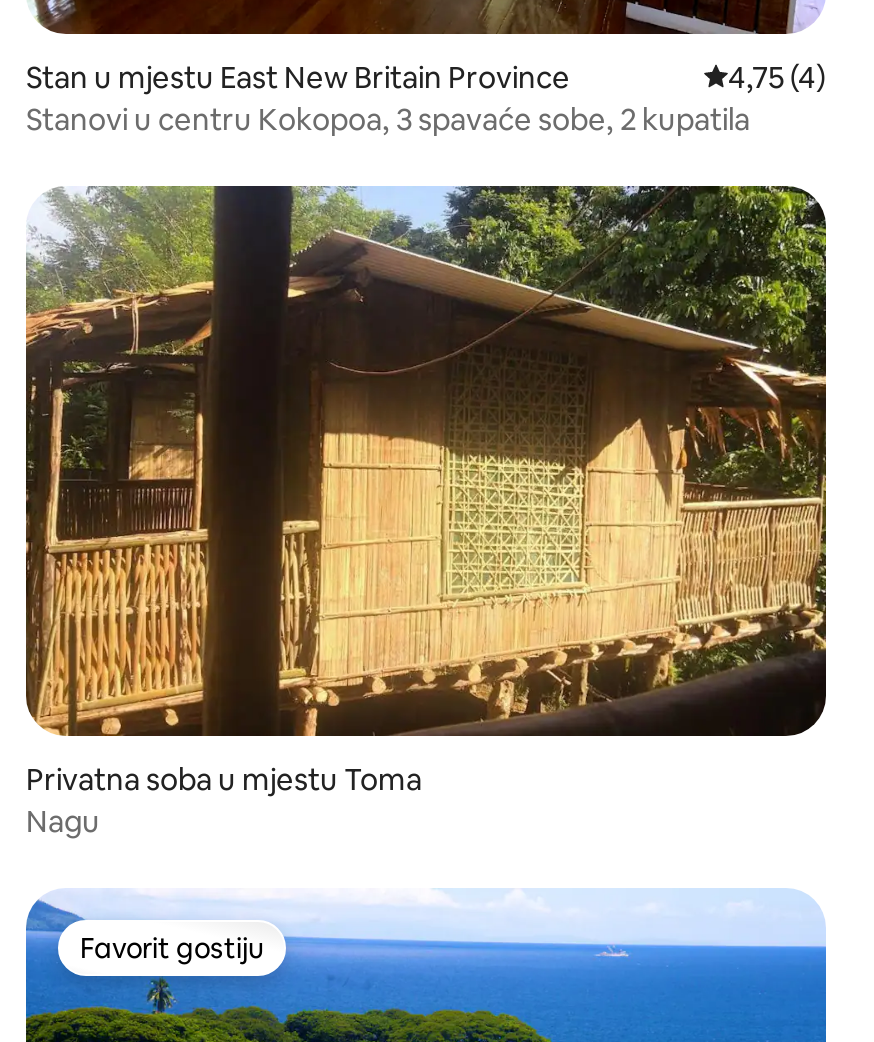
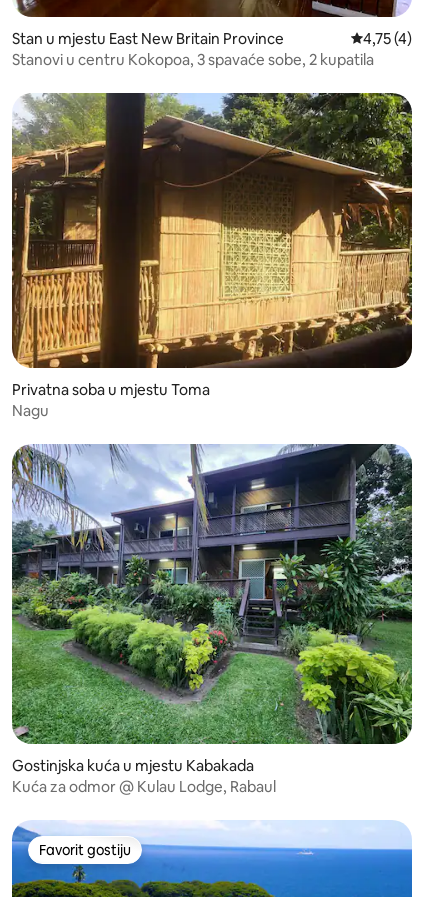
+ [image]
+ Gostinjska kuća u mjestu Kabakada
+ Kuća za odmor @ Kulau Lodge, Rabaul
